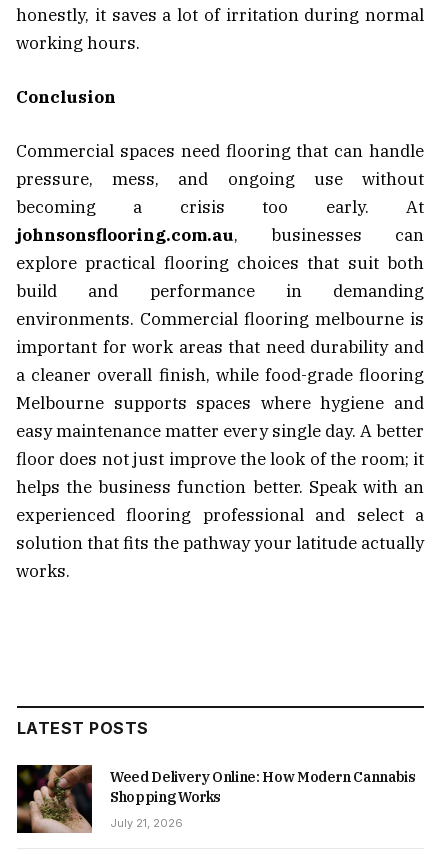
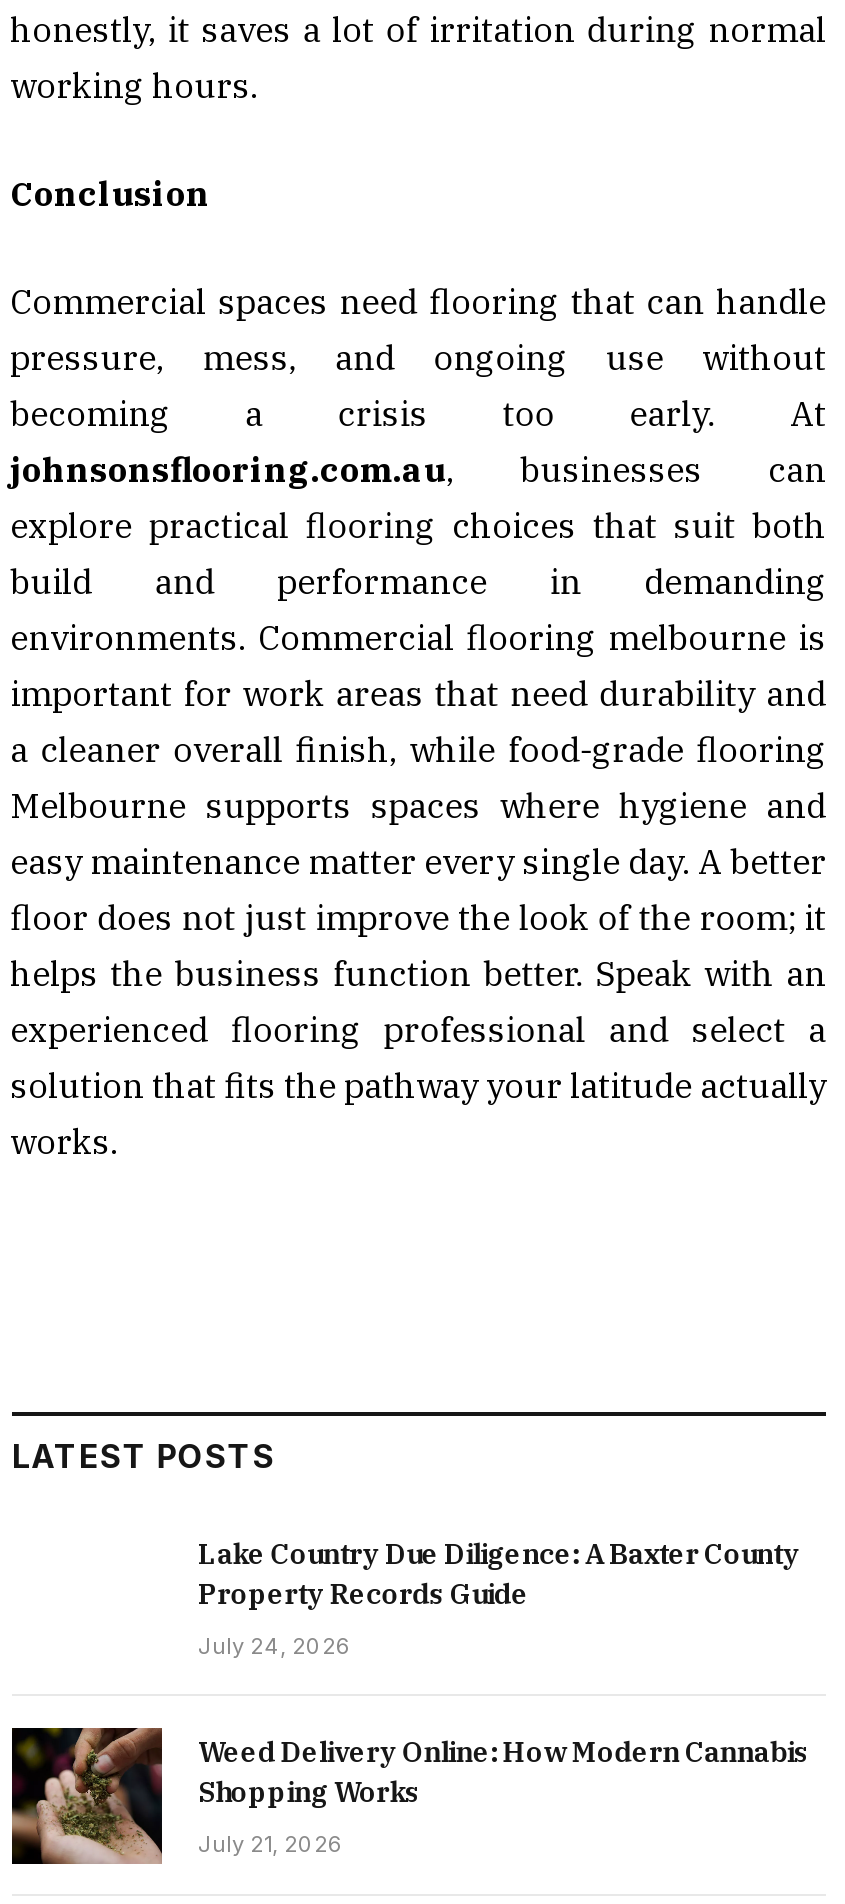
+ Lake Country Due Diligence: A Baxter County
+ Property Records Guide
+ July 24, 2026
